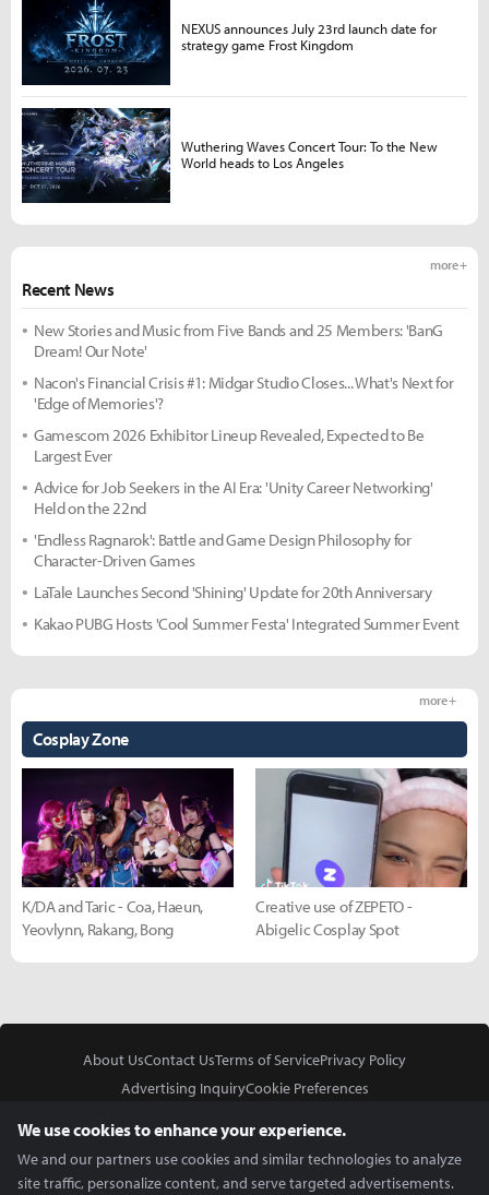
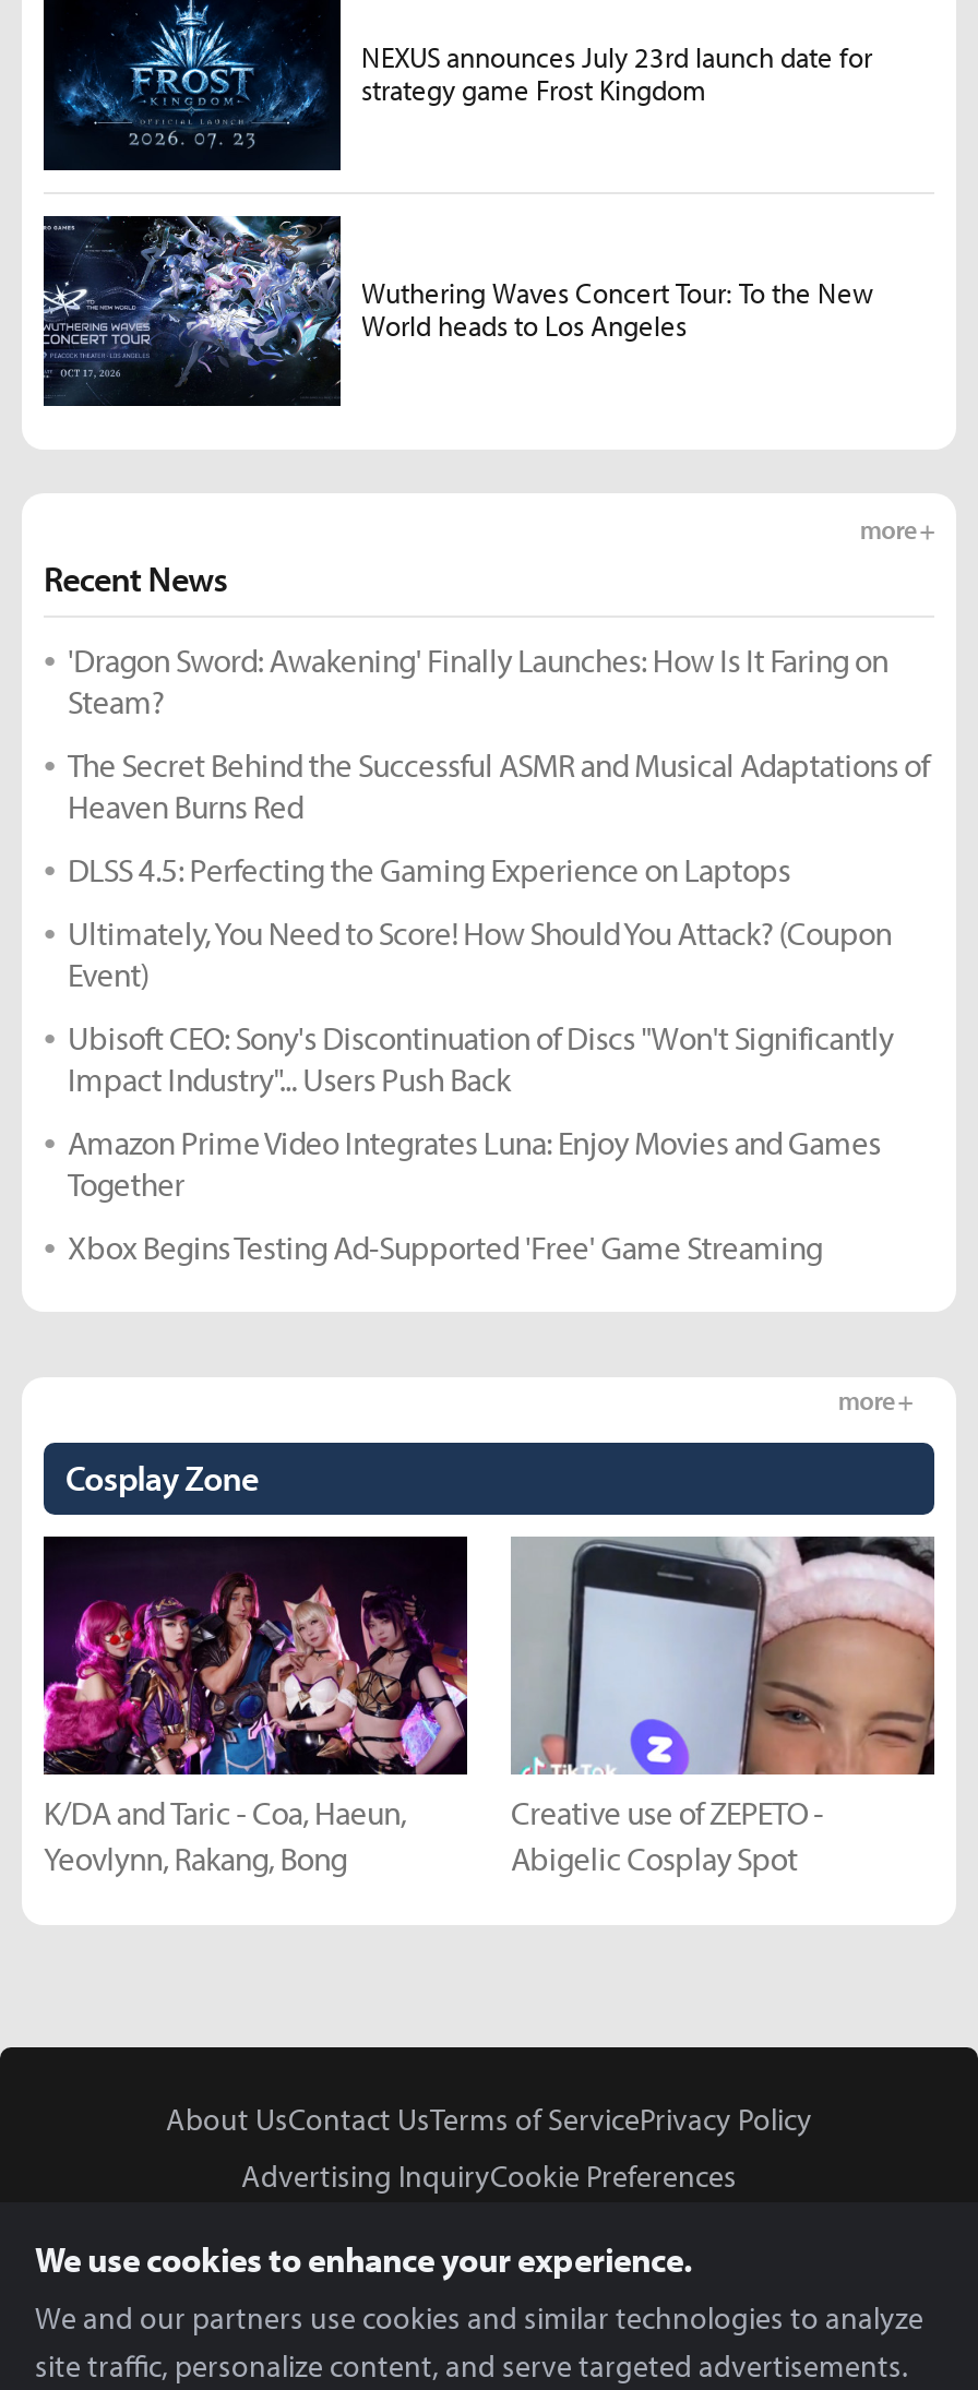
- New Stories and Music from Five Bands and 25 Members: 'BanG
- Dream! Our Note'
+ 'Dragon Sword: Awakening' Finally Launches: How Is It Faring on
+ Steam?

- Nacon's Financial Crisis #1: Midgar Studio Closes... What's Next for
- 'Edge of Memories'?
+ The Secret Behind the Successful ASMR and Musical Adaptations of
+ Heaven Burns Red

- Gamescom 2026 Exhibitor Lineup Revealed, Expected to Be
- Largest Ever
+ DLSS 4.5: Perfecting the Gaming Experience on Laptops

- Advice for Job Seekers in the AI Era: 'Unity Career Networking'
- Held on the 22nd
+ Ultimately, You Need to Score! How Should You Attack? (Coupon
+ Event)

- 'Endless Ragnarok': Battle and Game Design Philosophy for
- Character-Driven Games
+ Ubisoft CEO: Sony's Discontinuation of Discs "Won't Significantly
+ Impact Industry"... Users Push Back

- LaTale Launches Second 'Shining' Update for 20th Anniversary
+ Amazon Prime Video Integrates Luna: Enjoy Movies and Games
+ Together

- Kakao PUBG Hosts 'Cool Summer Festa' Integrated Summer Event
+ Xbox Begins Testing Ad-Supported 'Free' Game Streaming
